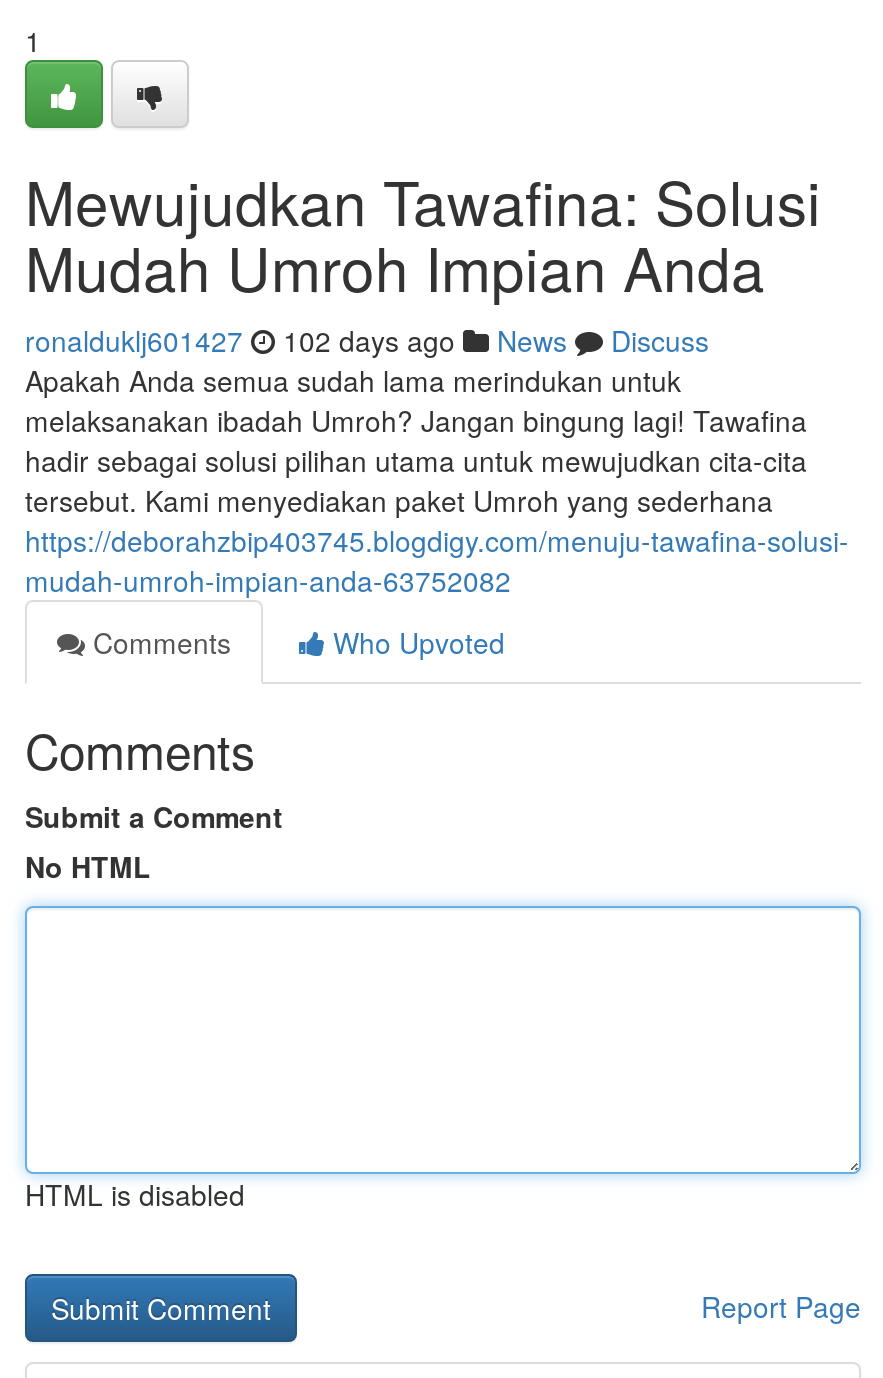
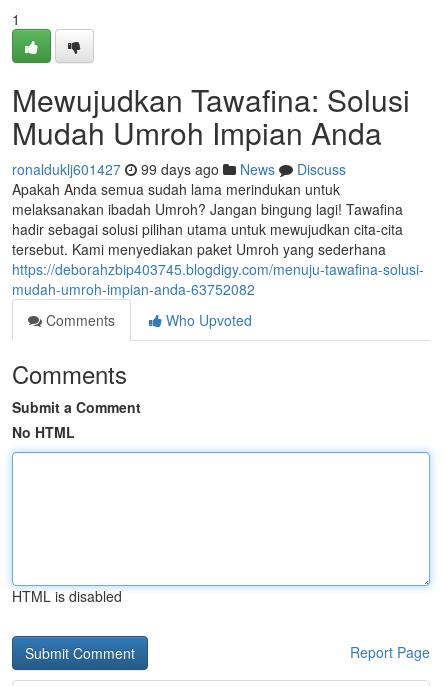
- ronalduklj601427 102 days ago News Discuss
+ ronalduklj601427 99 days ago News Discuss
